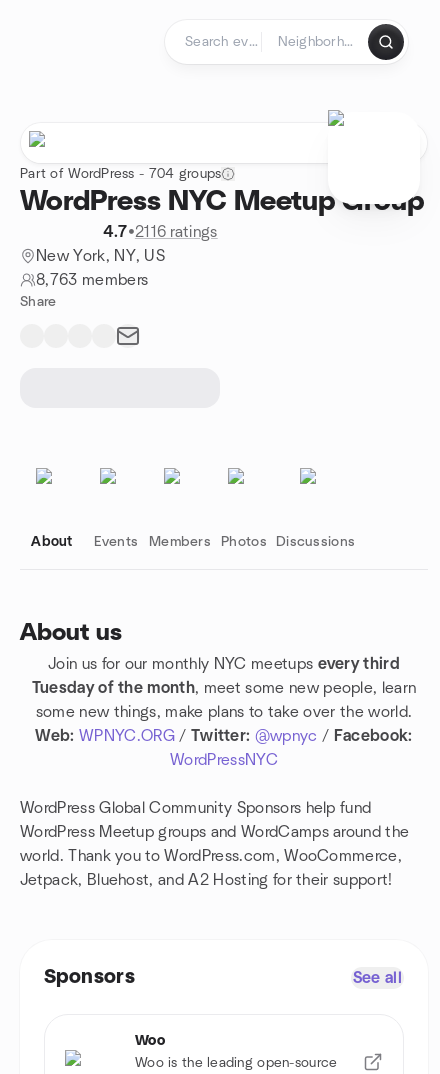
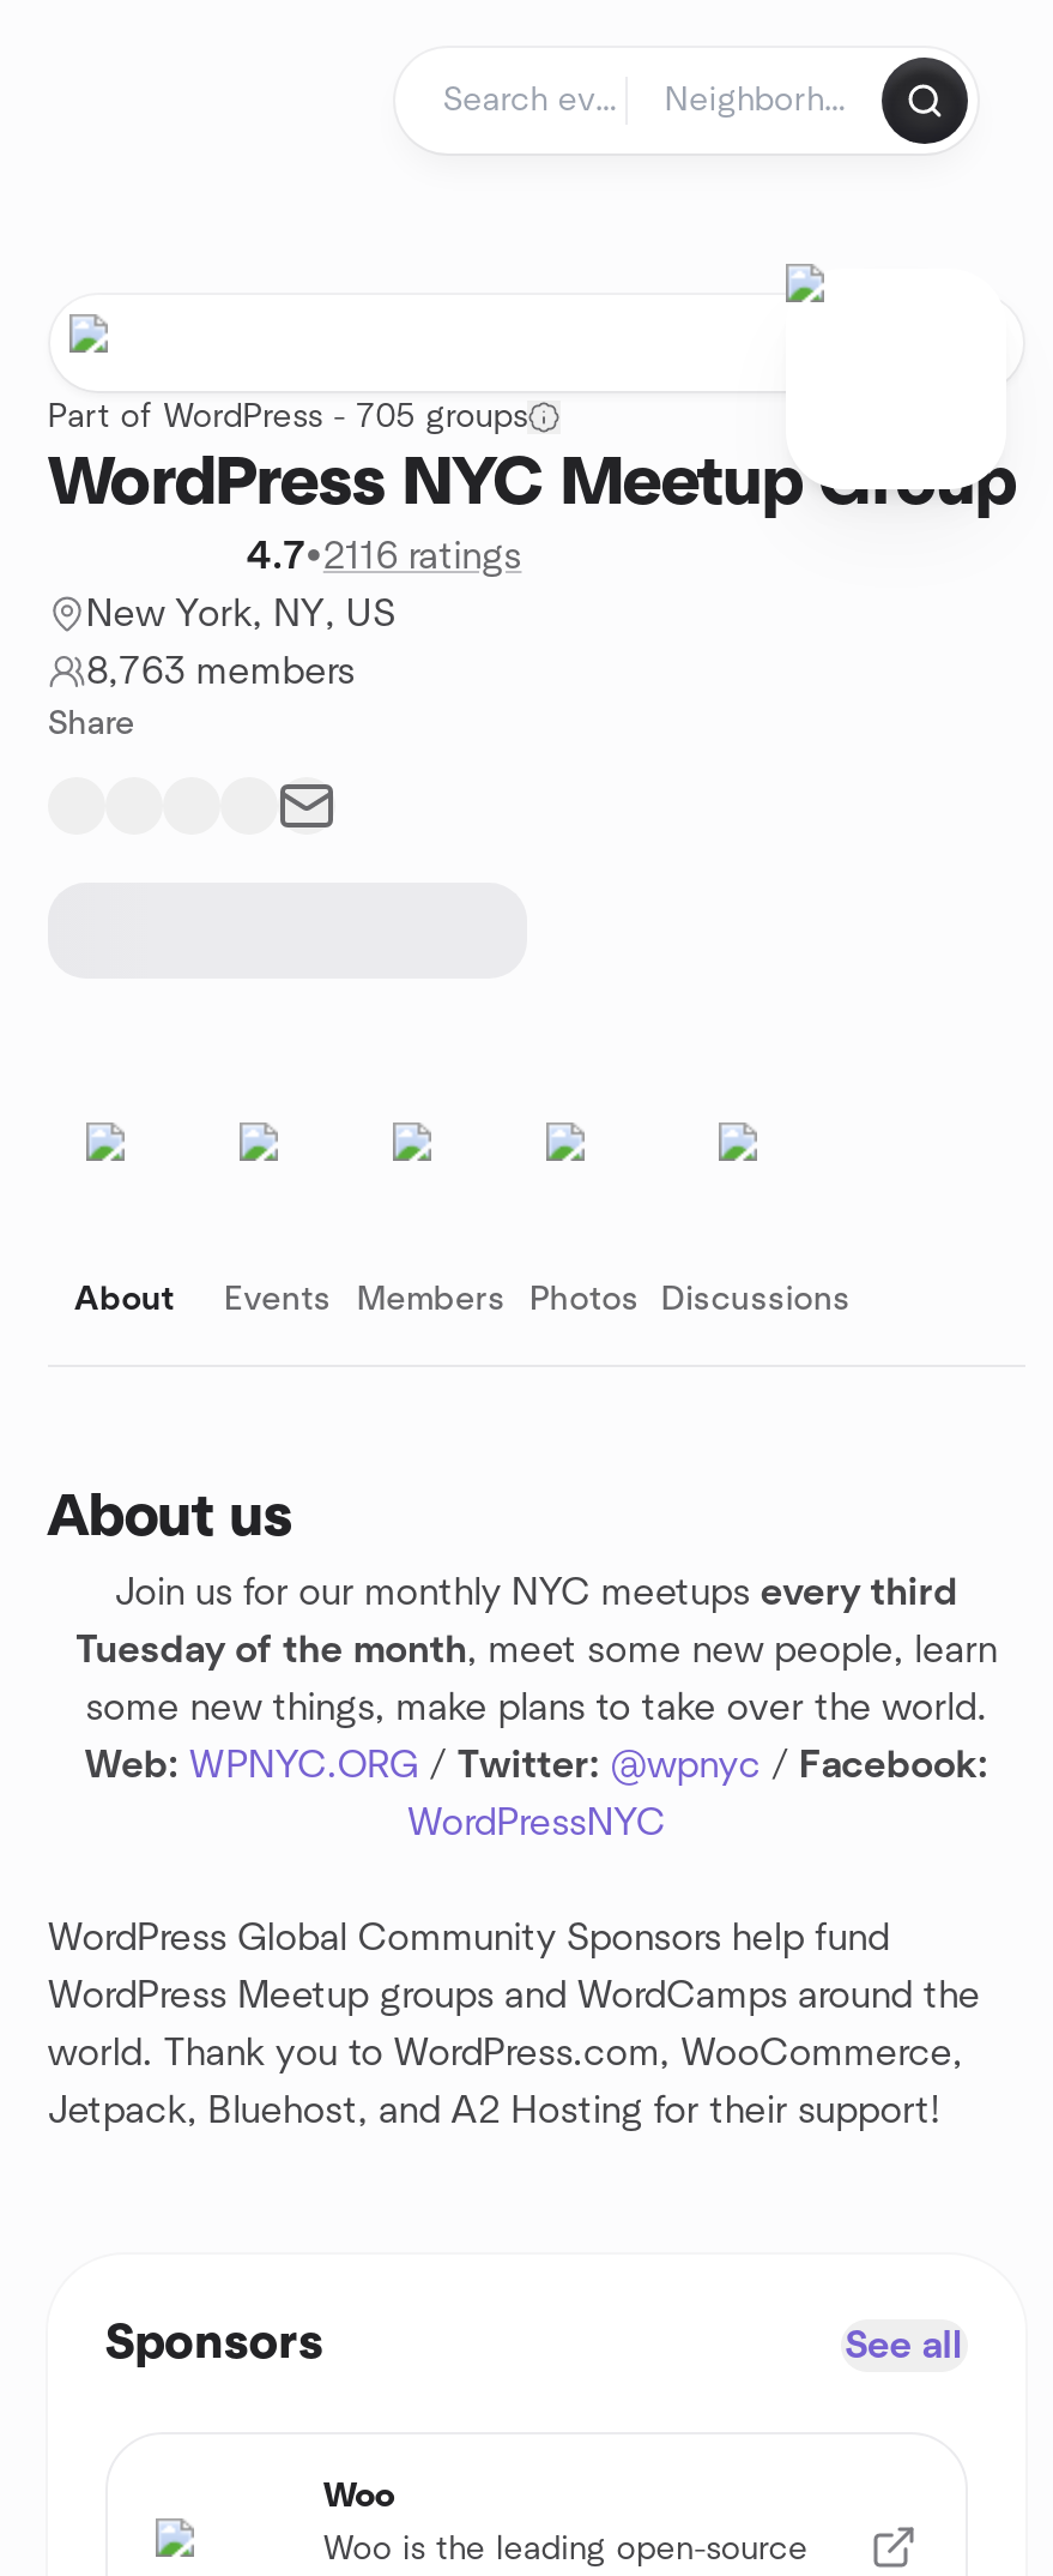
- Part of WordPress - 704 groups
+ Part of WordPress - 705 groups
